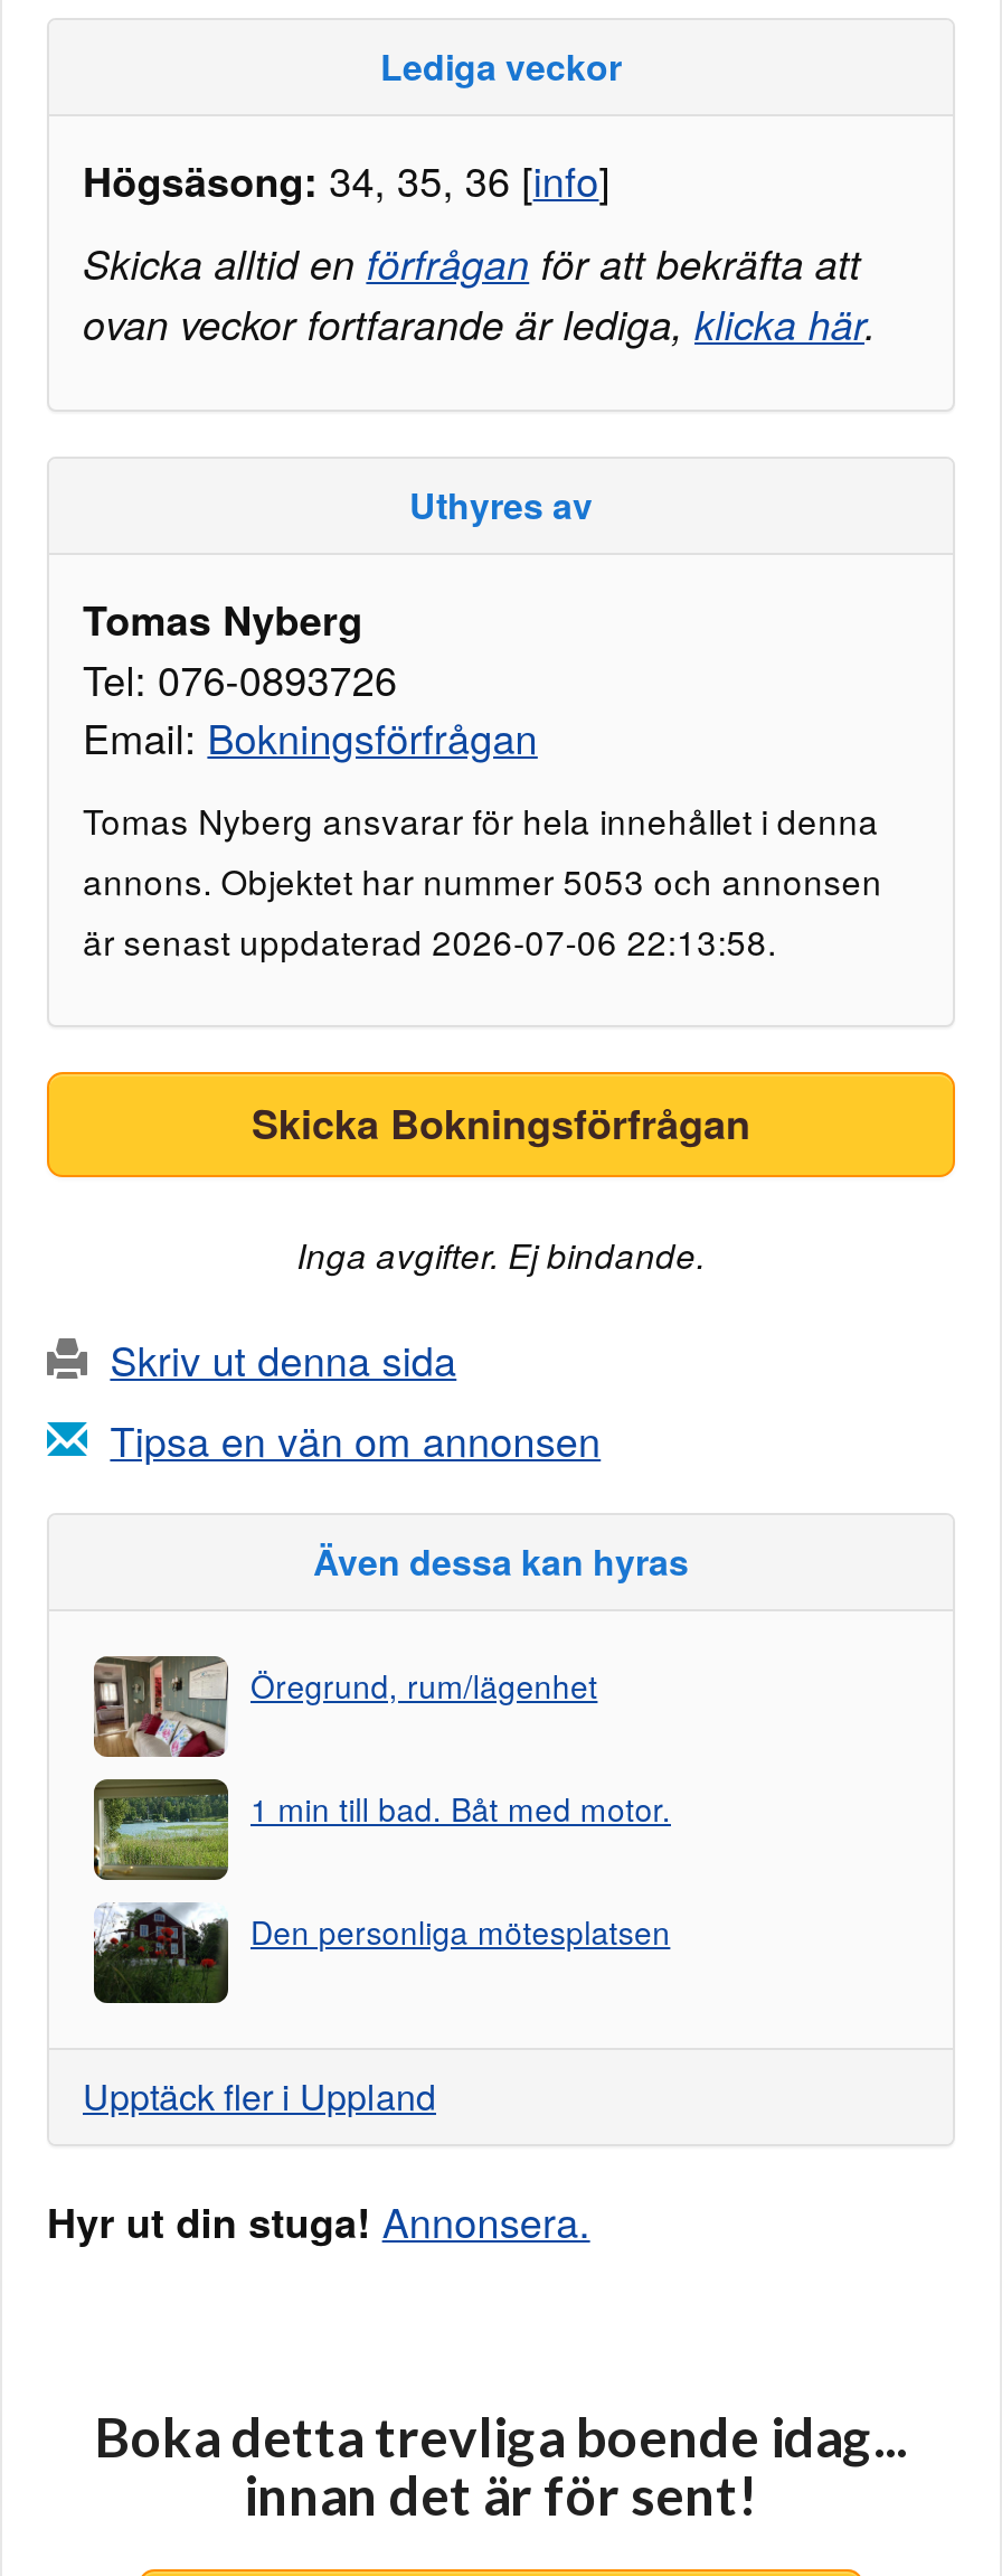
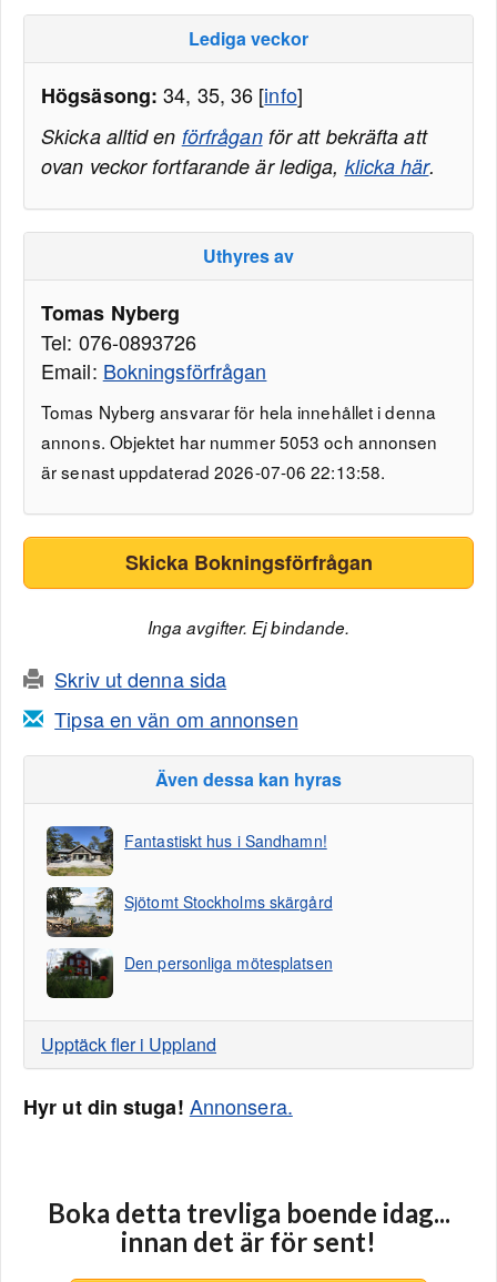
- [image]
- Öregrund, rum/lägenhet
+ [image]
+ Fantastiskt hus i Sandhamn!

- [image]
- 1 min till bad. Båt med motor.
+ [image]
+ Sjötomt Stockholms skärgård
